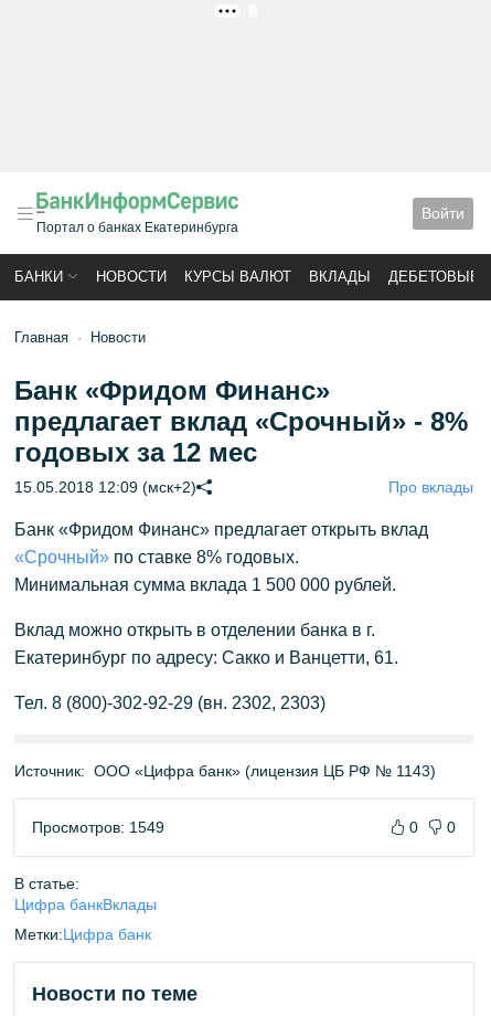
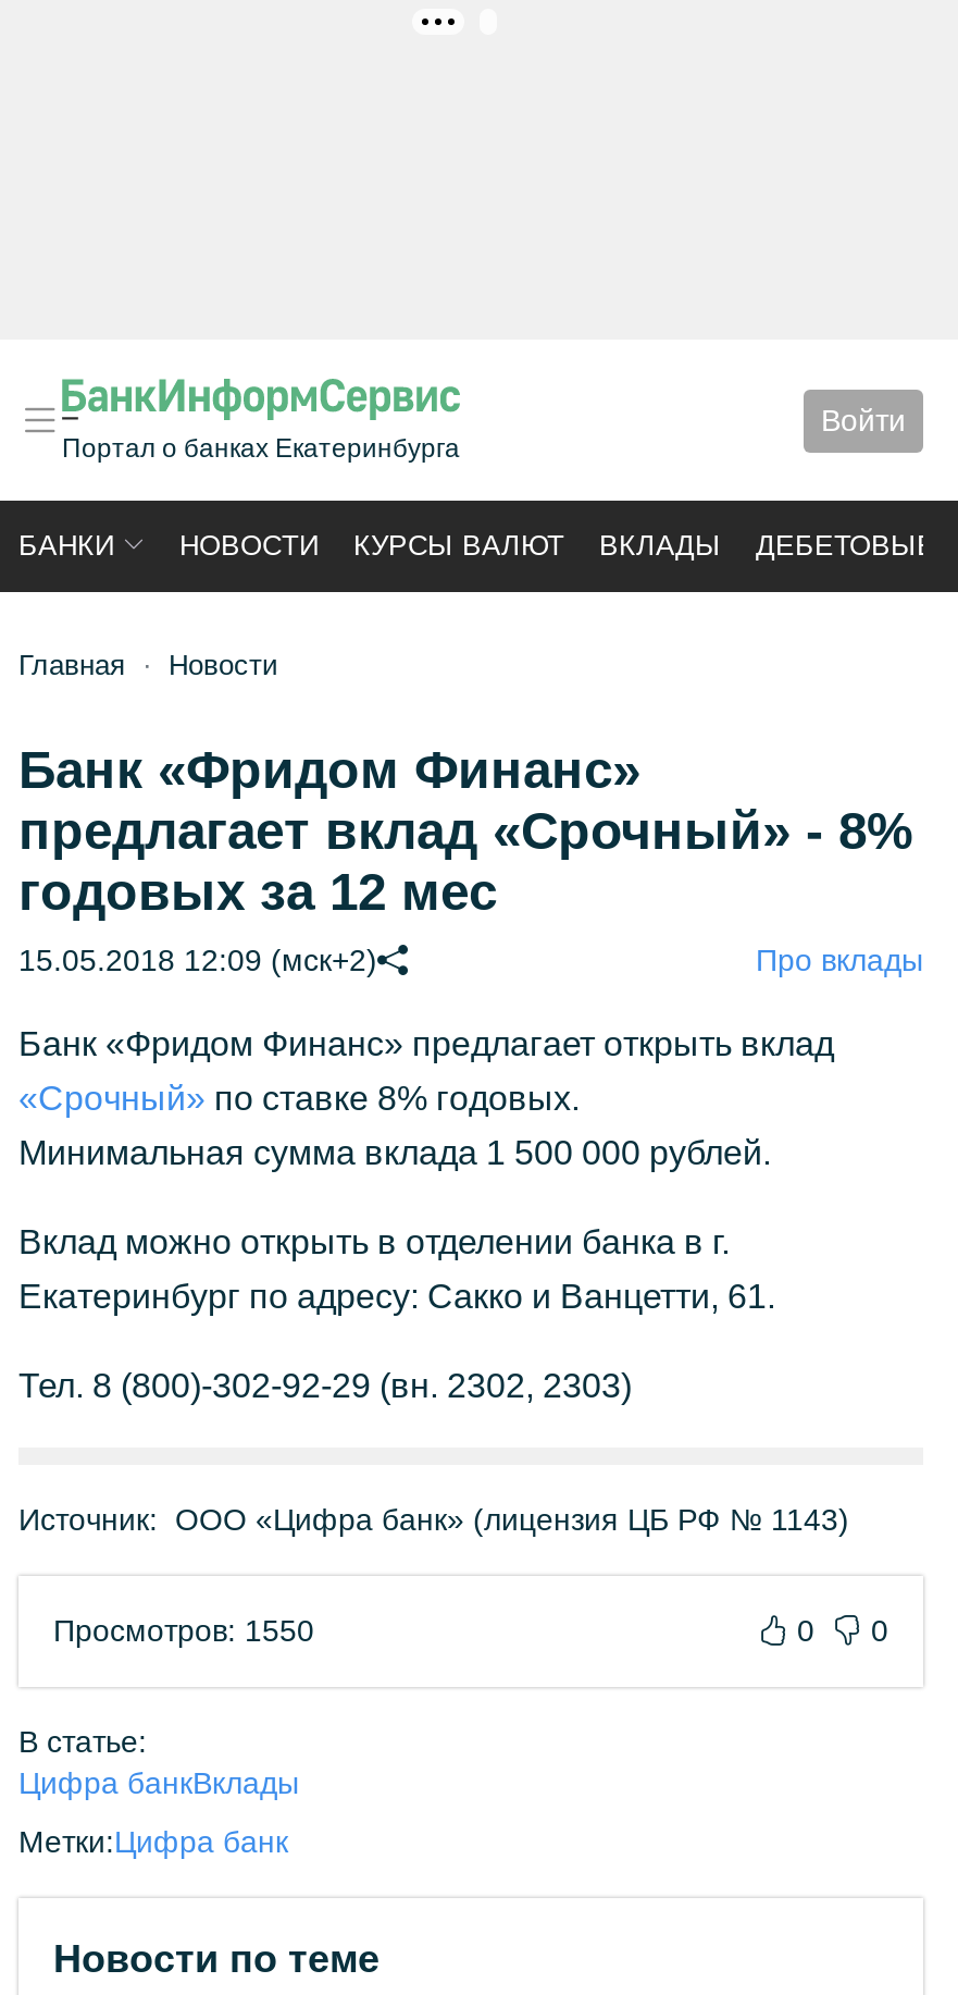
- Просмотров: 1549
+ Просмотров: 1550
